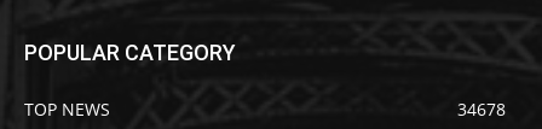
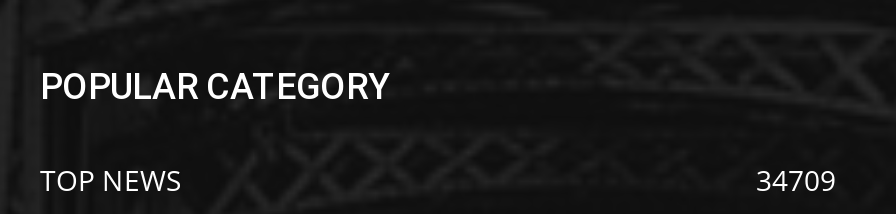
- 34678
+ 34709
